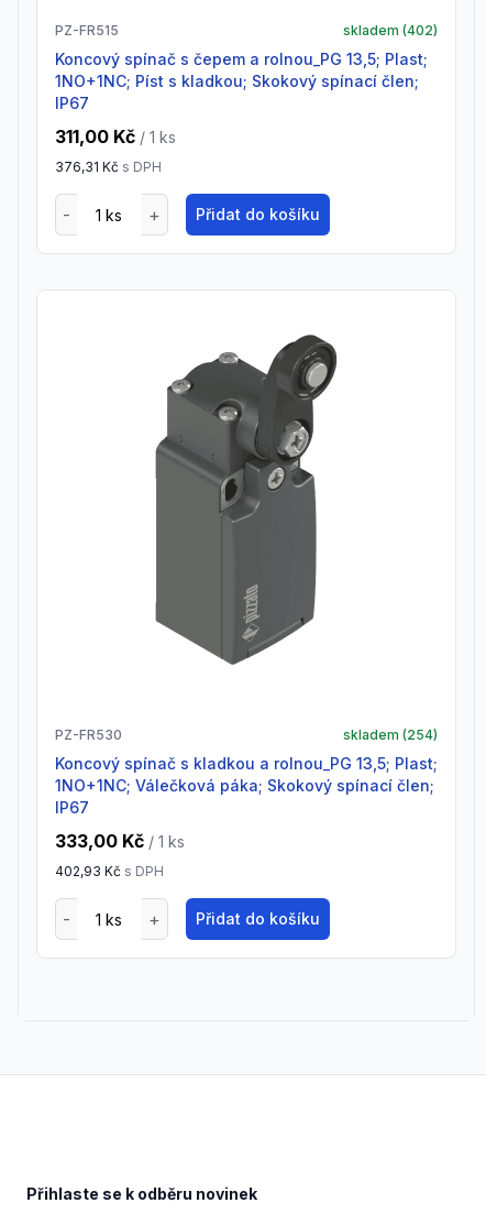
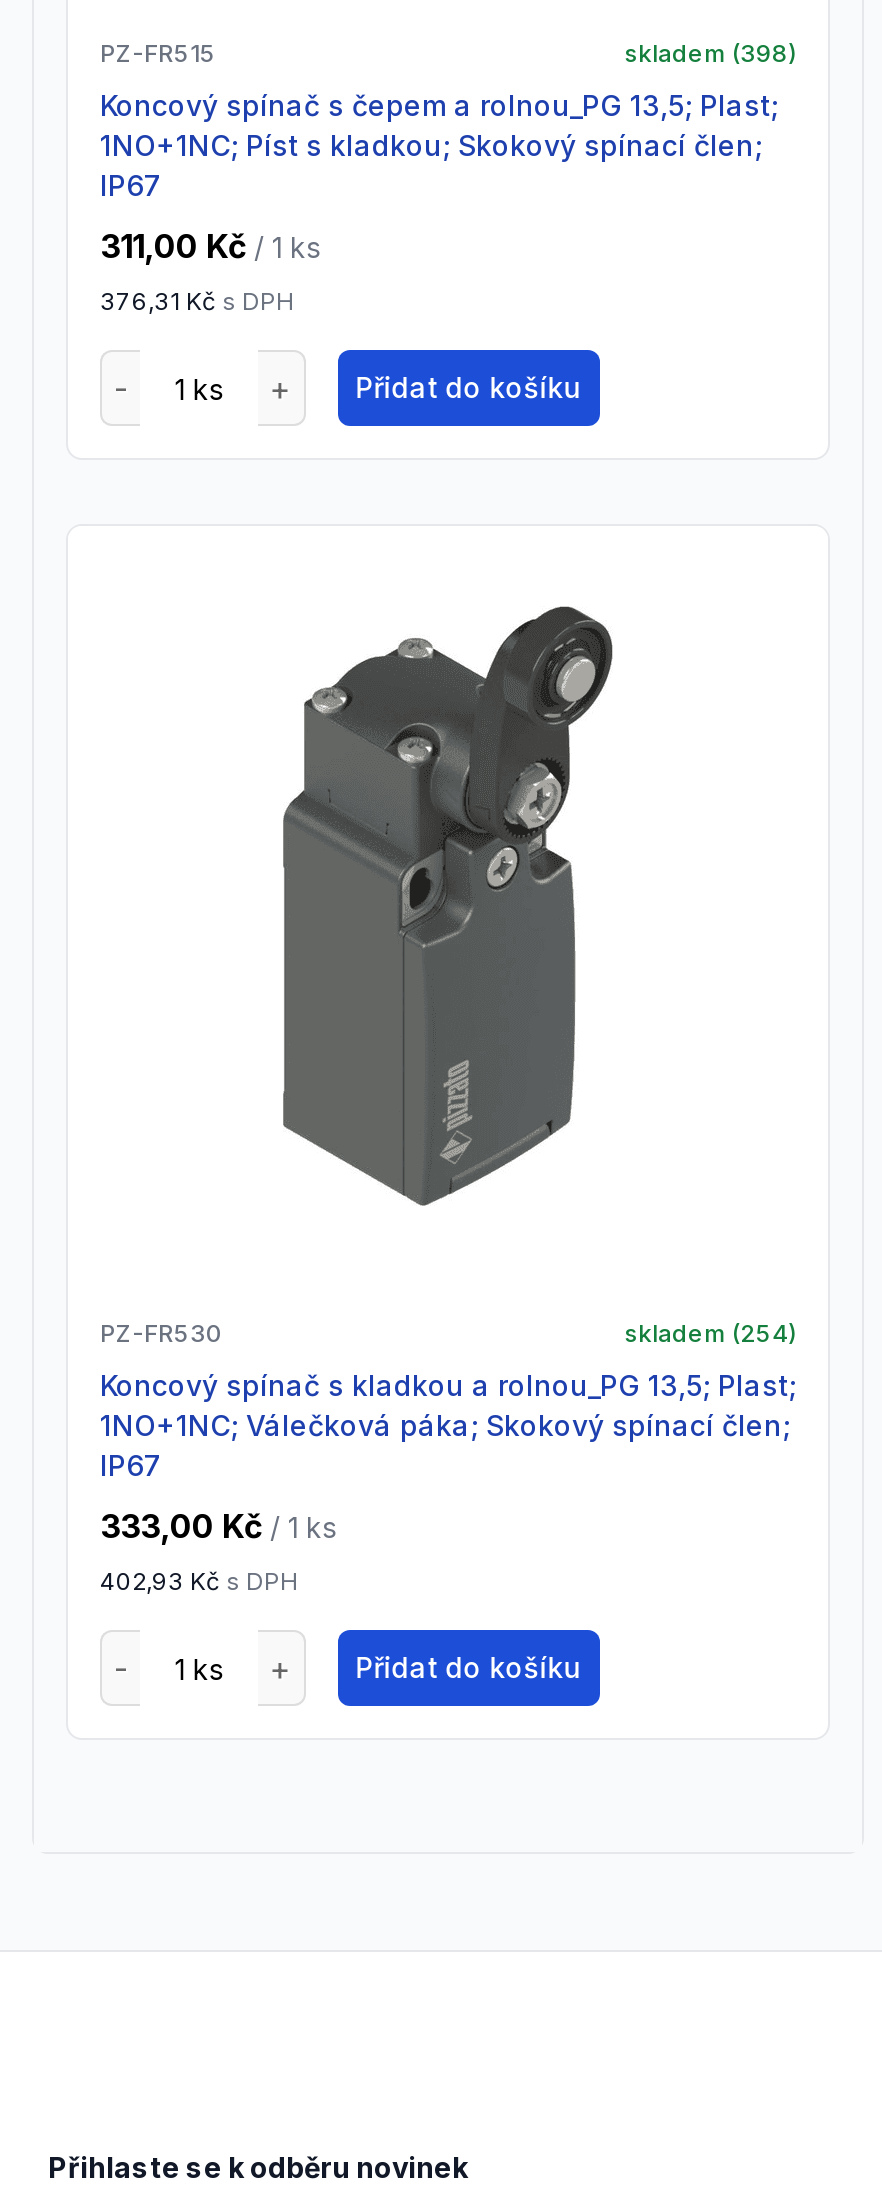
- skladem (402)
+ skladem (398)
